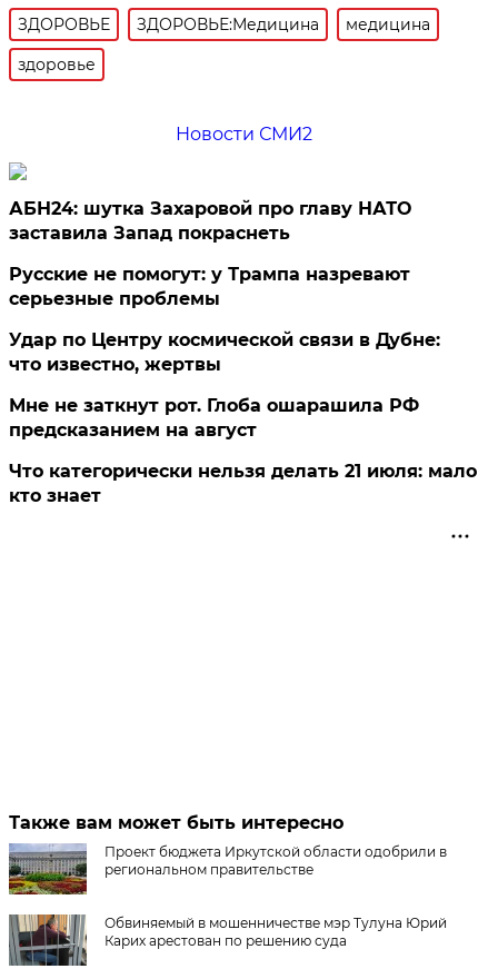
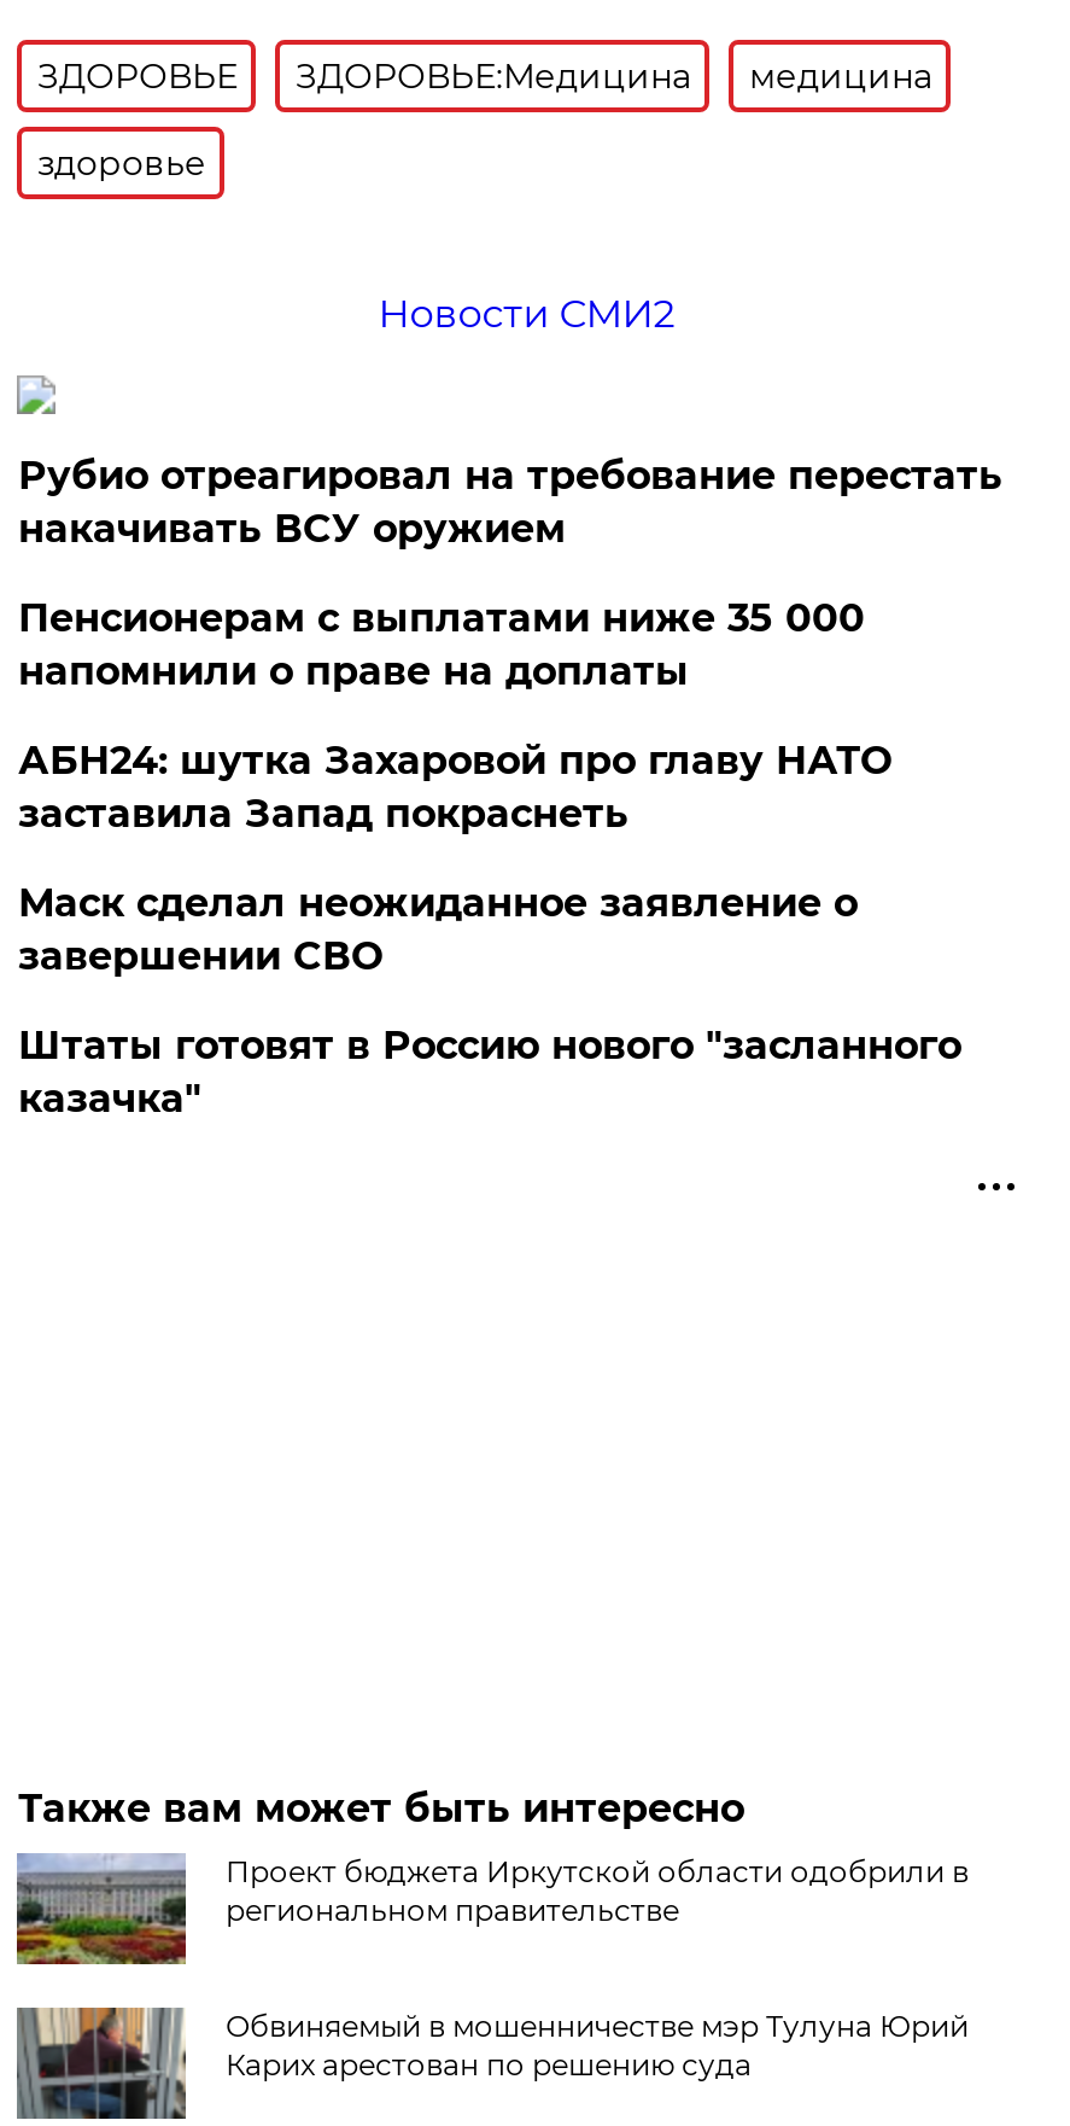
+ Рубио отреагировал на требование перестать
+ накачивать ВСУ оружием
+ Пенсионерам с выплатами ниже 35 000
+ напомнили о праве на доплаты

moved down: АБН24: шутка Захаровой про главу НАТО | заставила Запад покраснеть

- Русские не помогут: у Трампа назревают
- серьезные проблемы
- Удар по Центру космической связи в Дубне:
- что известно, жертвы
- Мне не заткнут рот. Глоба ошарашила РФ
- предсказанием на август
- Что категорически нельзя делать 21 июля: мало
- кто знает
+ Маск сделал неожиданное заявление о
+ завершении СВО
+ Штаты готовят в Россию нового "засланного
+ казачка"
